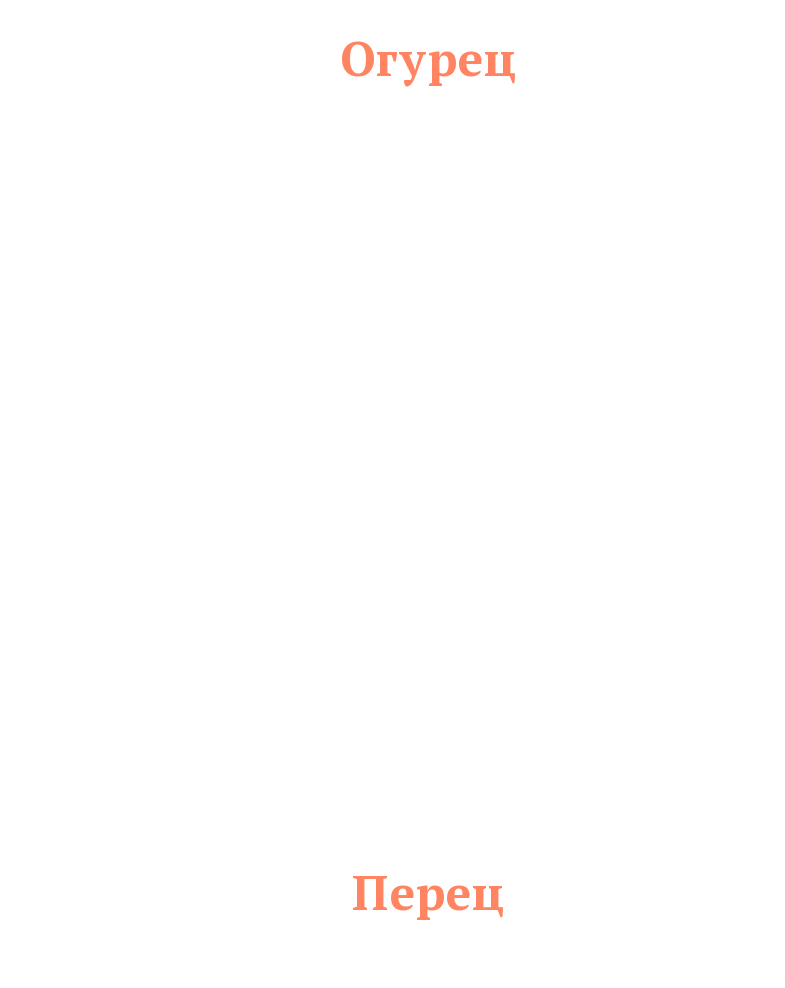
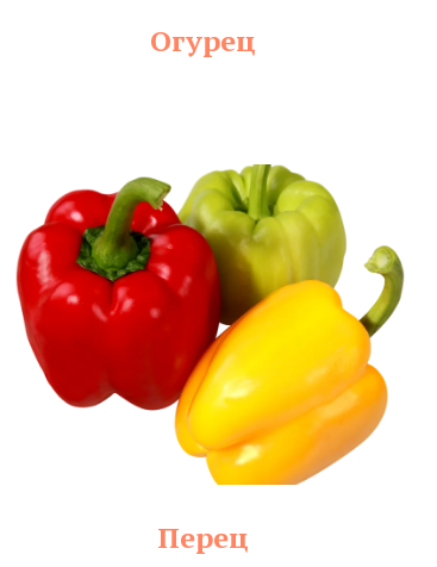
+ [image]
